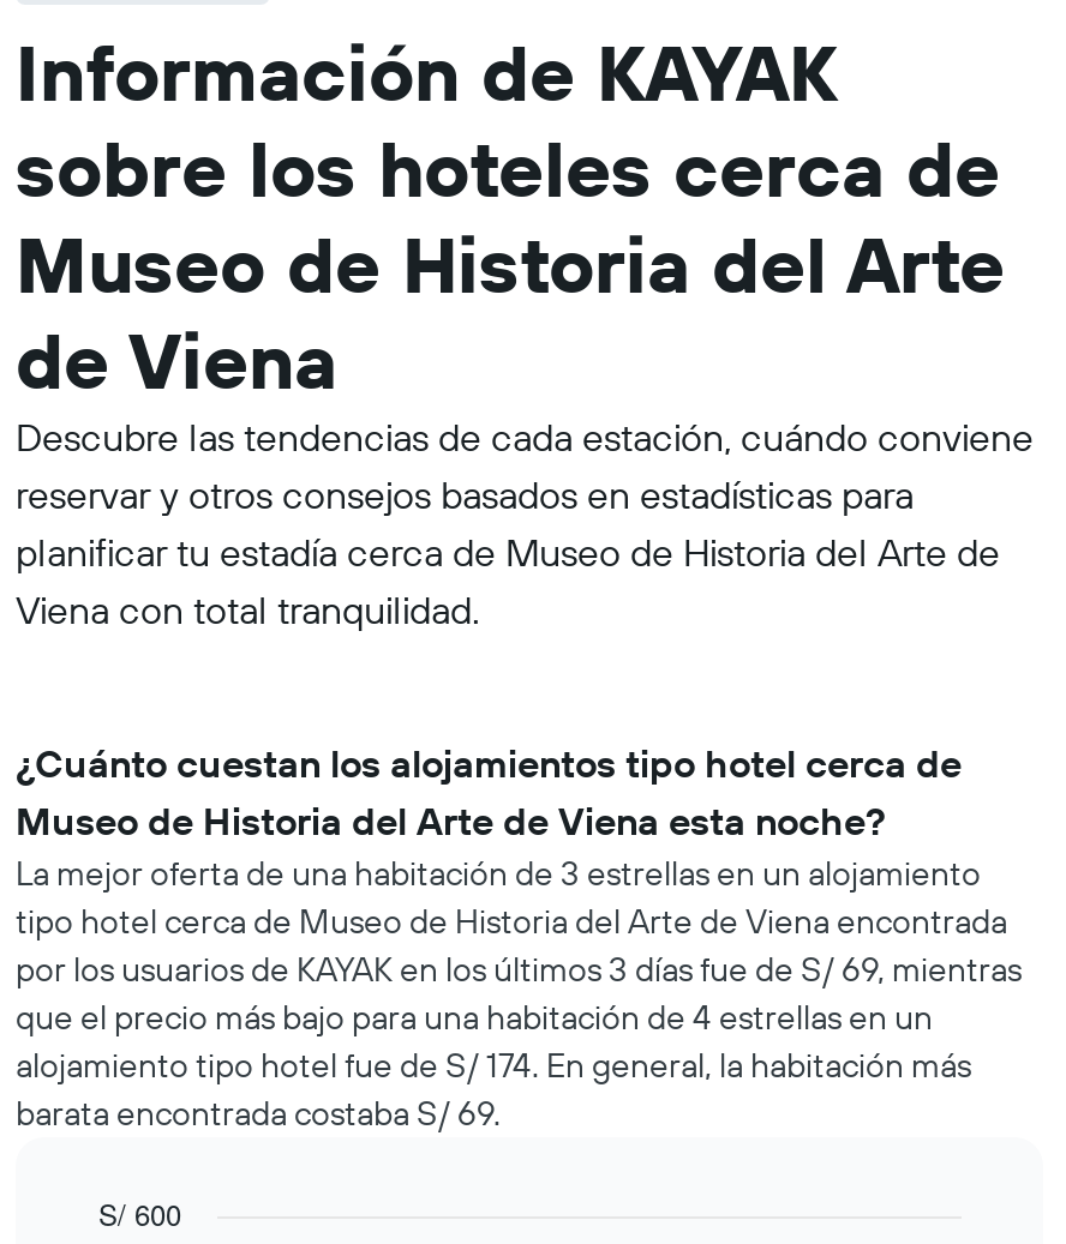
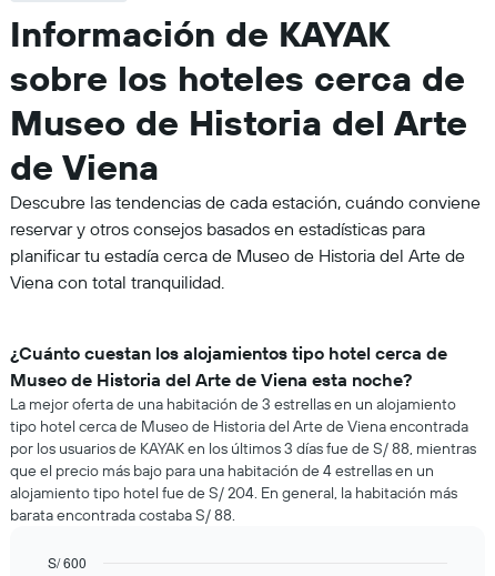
- por los usuarios de KAYAK en los últimos 3 días fue de S/ 69, mientras
+ por los usuarios de KAYAK en los últimos 3 días fue de S/ 88, mientras

- alojamiento tipo hotel fue de S/ 174. En general, la habitación más
+ alojamiento tipo hotel fue de S/ 204. En general, la habitación más

- barata encontrada costaba S/ 69.
+ barata encontrada costaba S/ 88.
